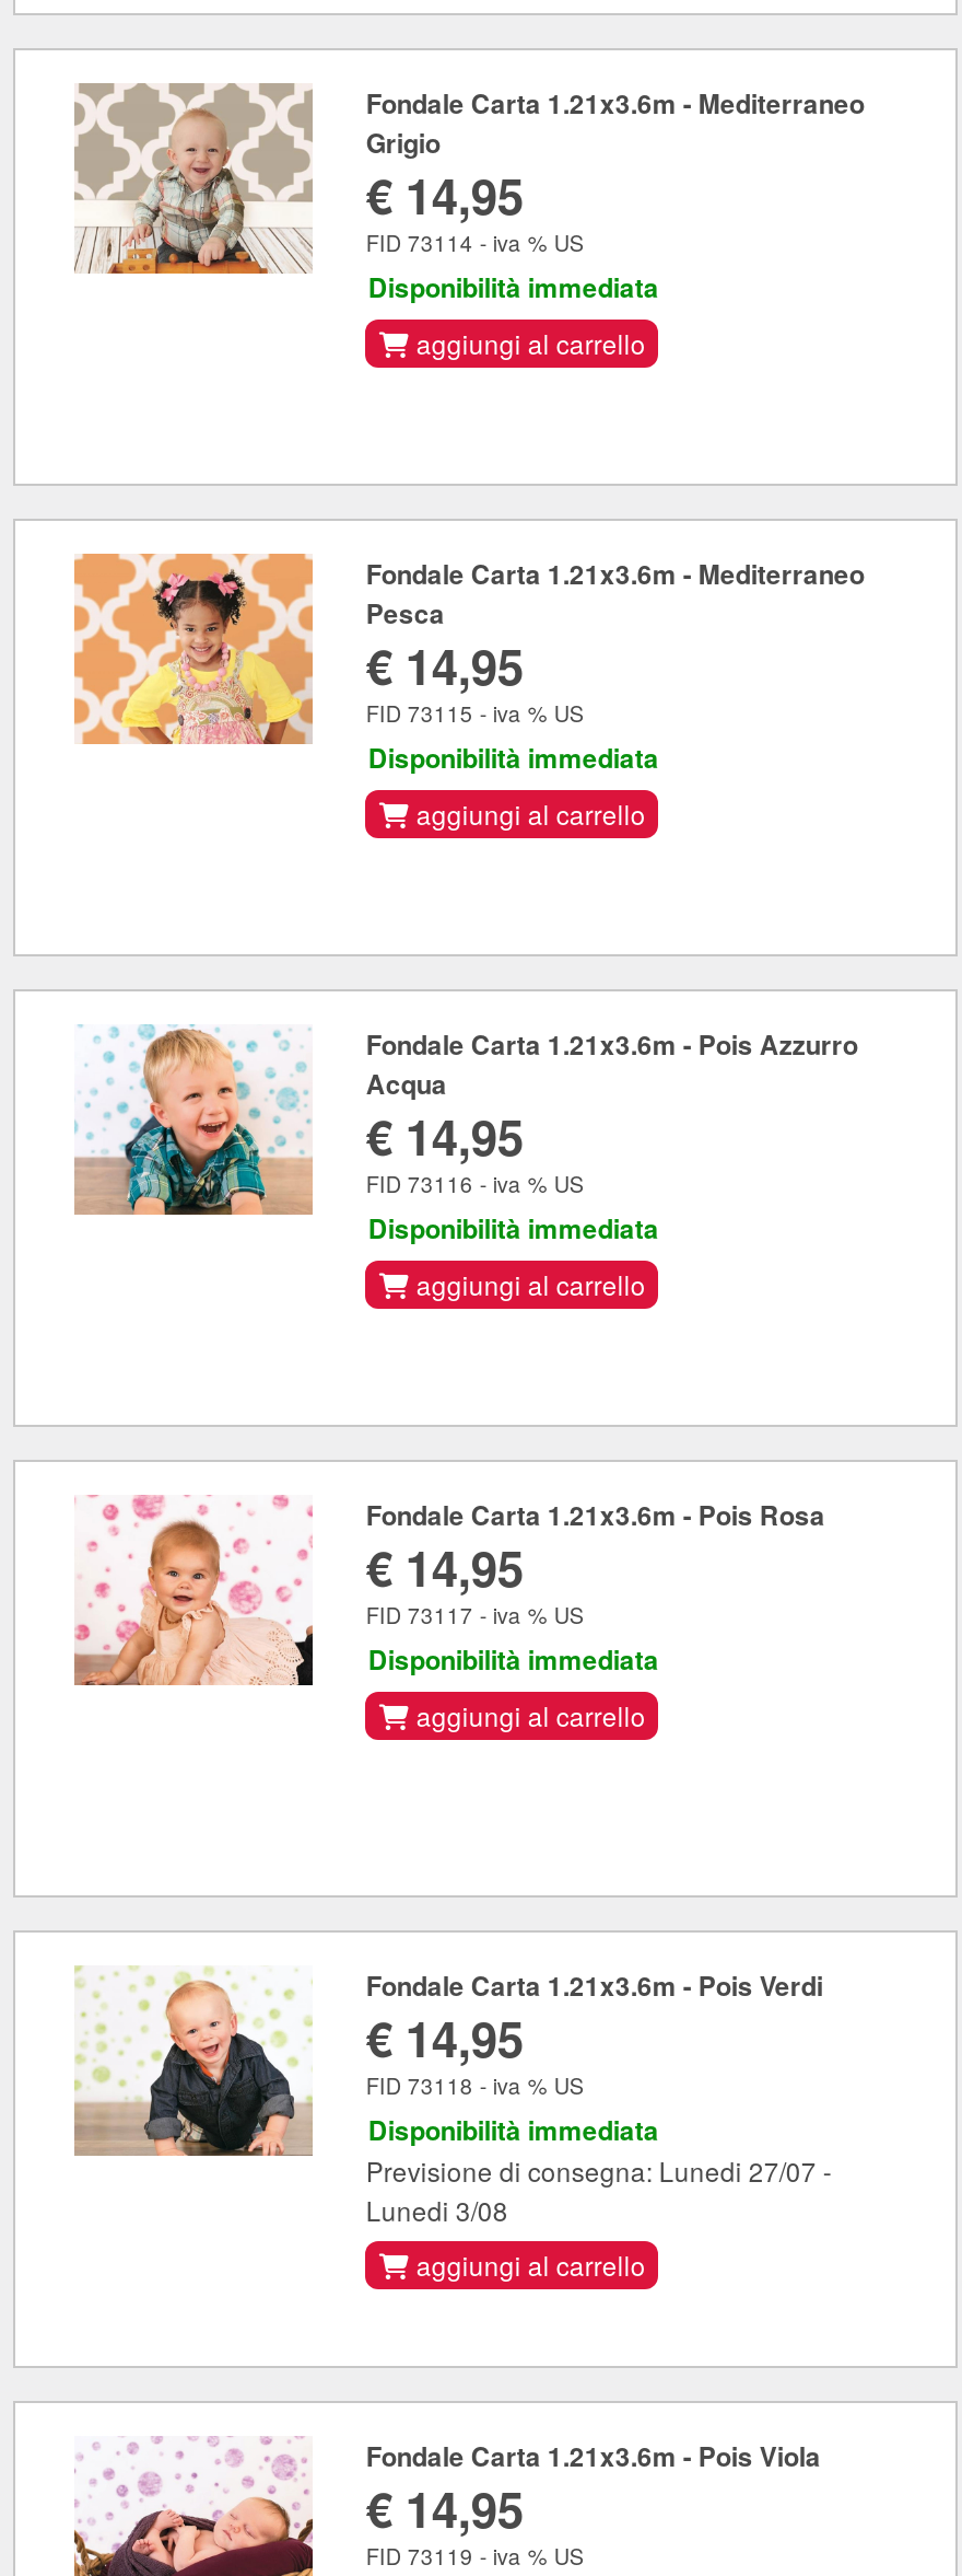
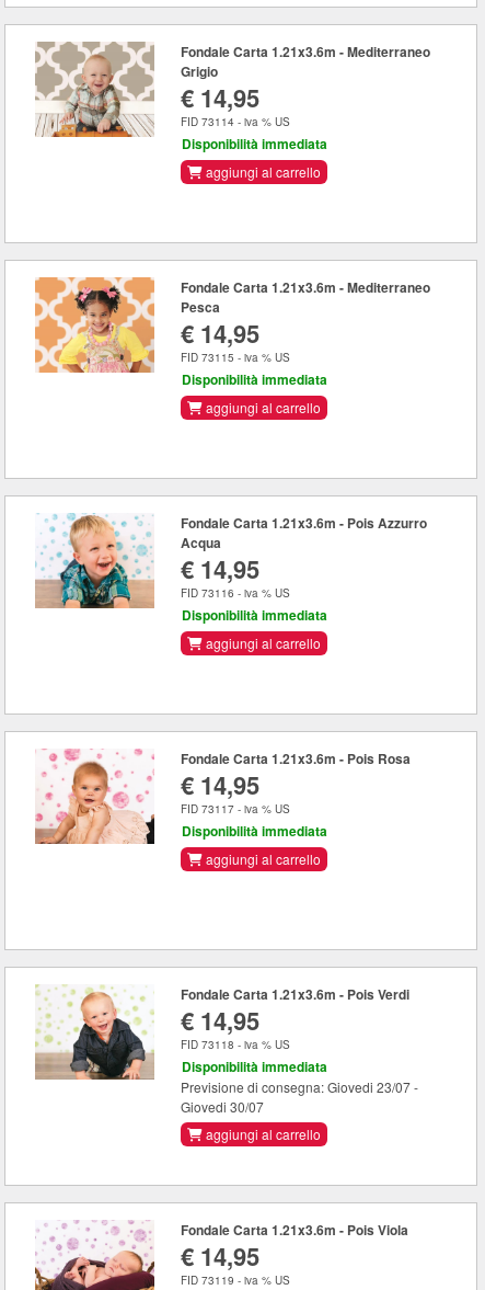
- Previsione di consegna: Lunedi 27/07 -
- Lunedi 3/08
+ Previsione di consegna: Giovedi 23/07 -
+ Giovedi 30/07
